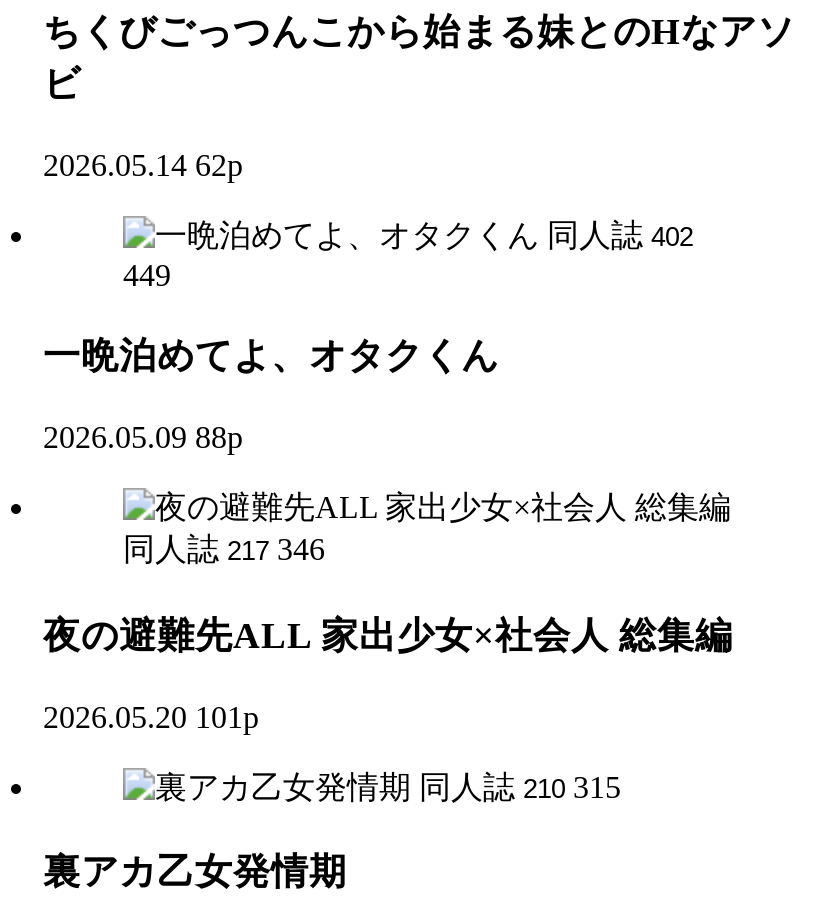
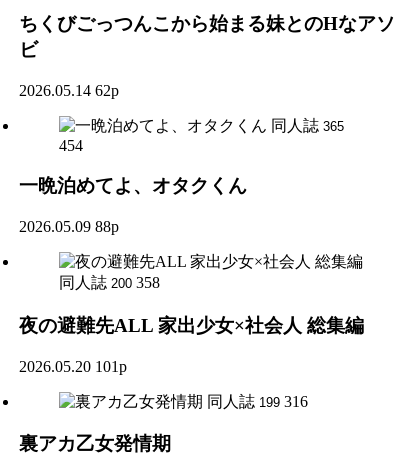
- 同人誌 402
+ 同人誌 365

- 449
+ 454

- 同人誌 217 346
+ 同人誌 200 358

- 同人誌 210 315
+ 同人誌 199 316
